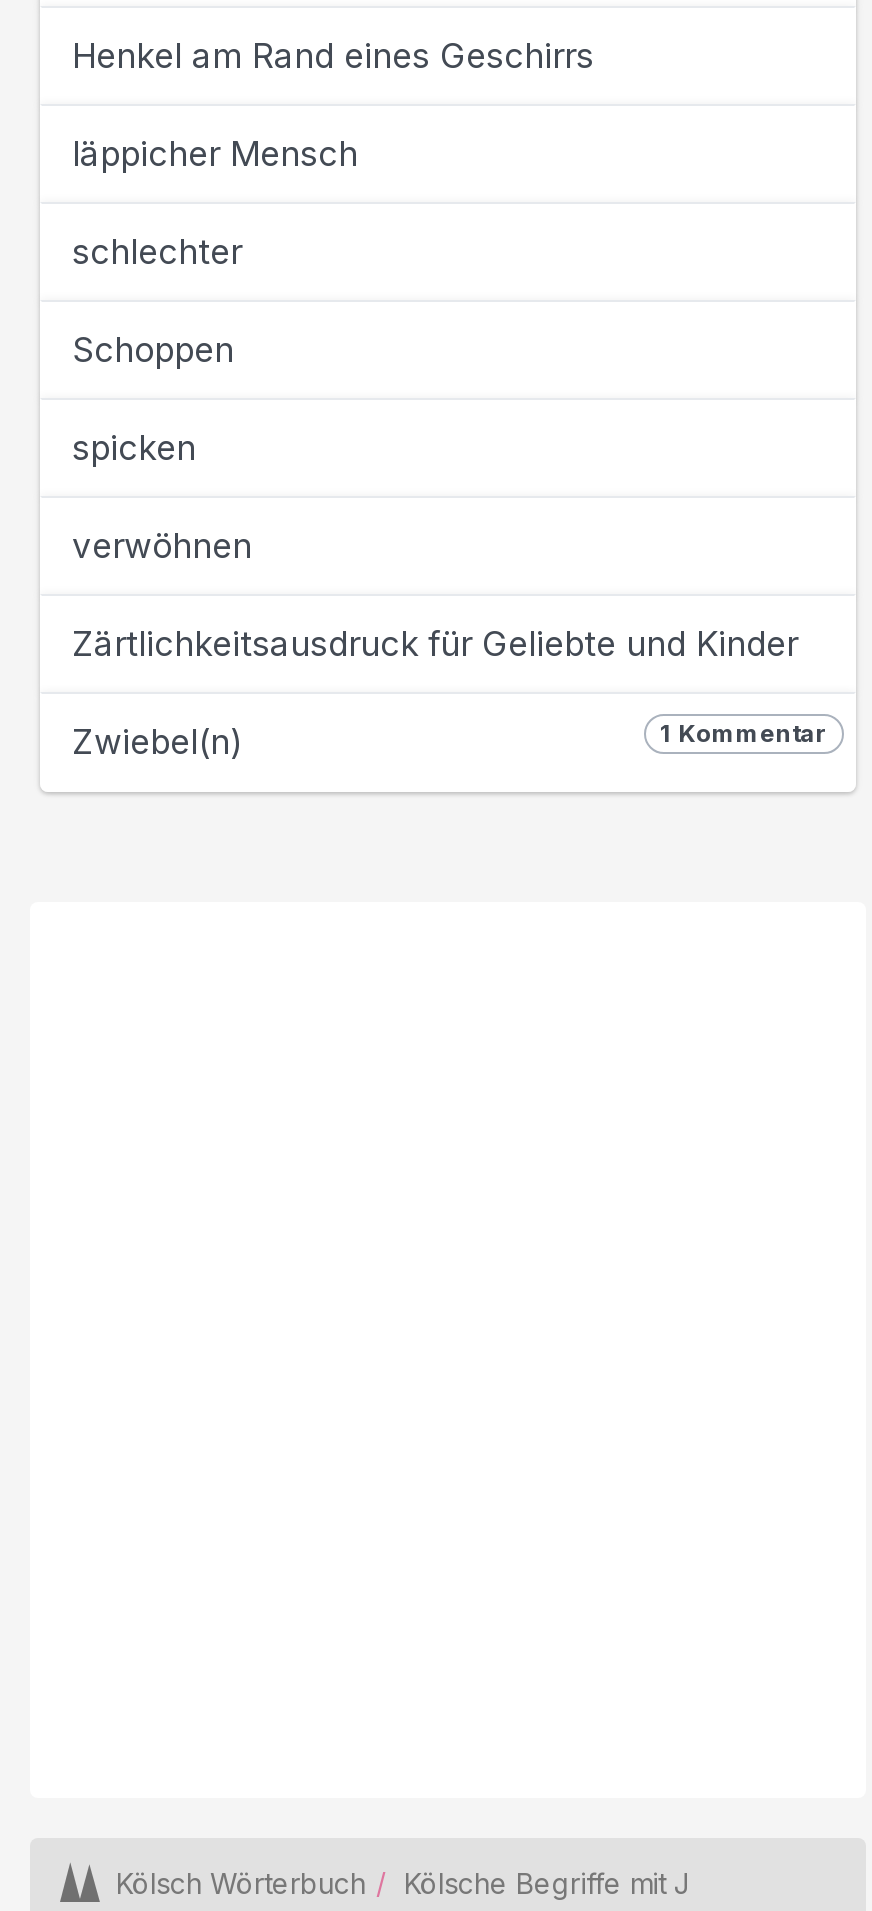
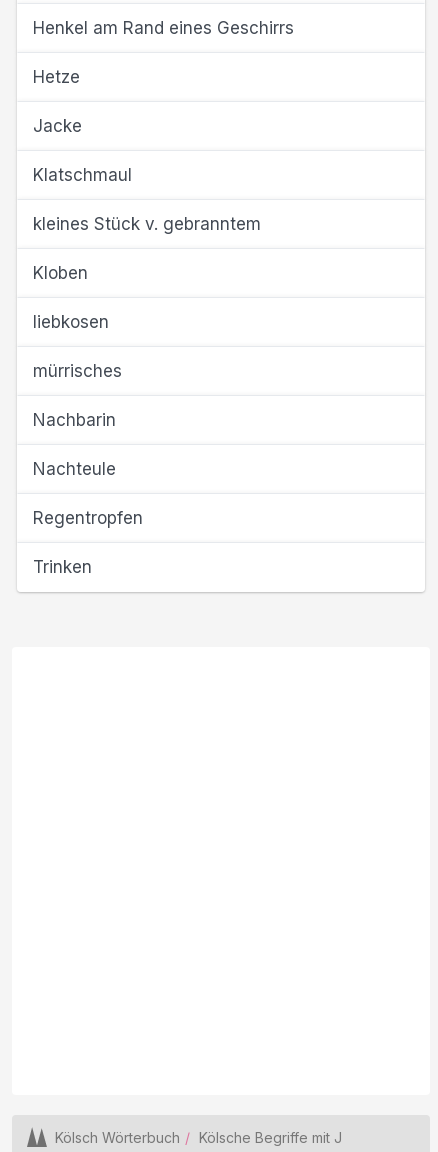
- läppicher Mensch
- schlechter
- Schoppen
- spicken
- verwöhnen
- Zärtlichkeitsausdruck für Geliebte und Kinder
- 1 Kommentar
- Zwiebel(n)
+ Hetze
+ Jacke
+ Klatschmaul
+ kleines Stück v. gebranntem
+ Kloben
+ liebkosen
+ mürrisches
+ Nachbarin
+ Nachteule
+ Regentropfen
+ Trinken
